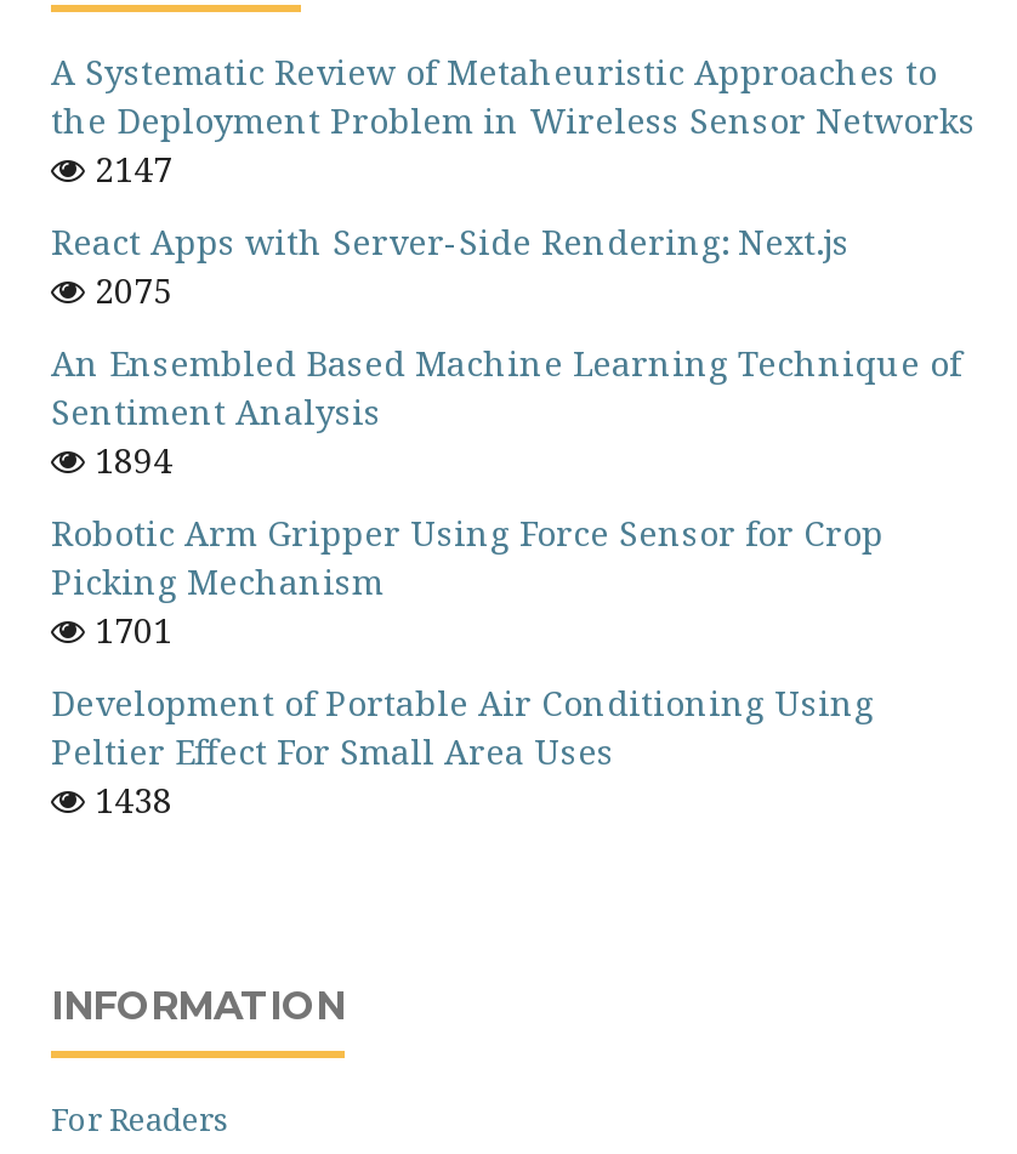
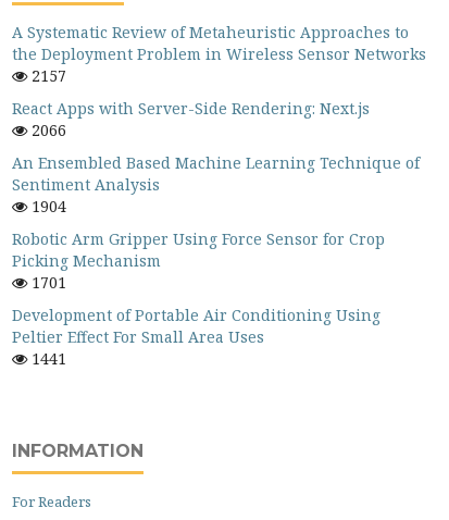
- 2147
+ 2157

- 2075
+ 2066

- 1894
+ 1904

- 1438
+ 1441
